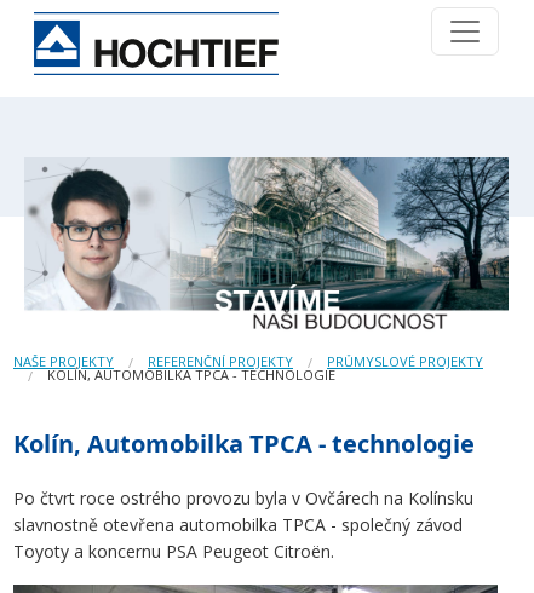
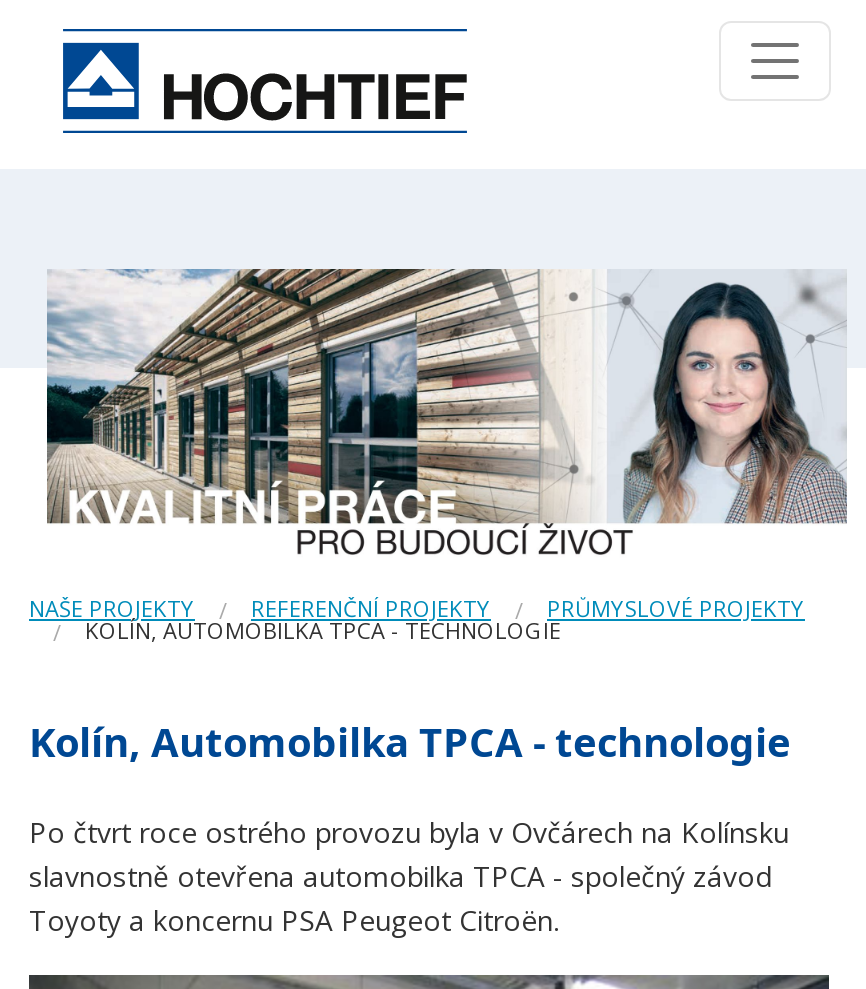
- [image]
+ [image]
